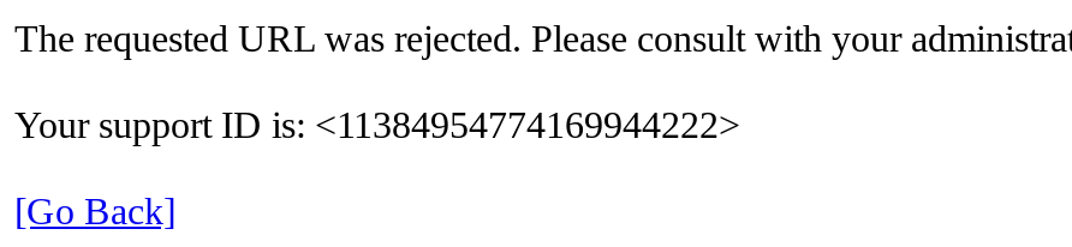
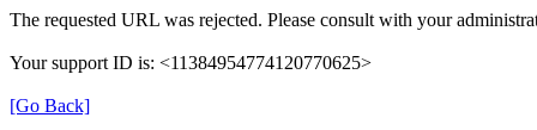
- Your support ID is: <11384954774169944222>
+ Your support ID is: <11384954774120770625>
